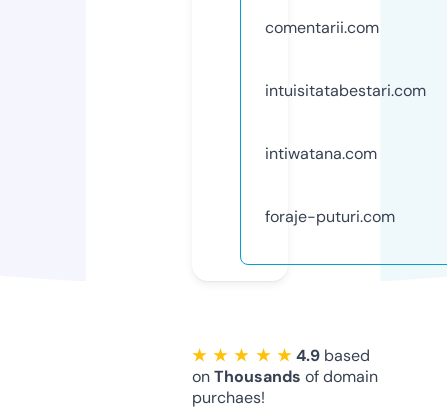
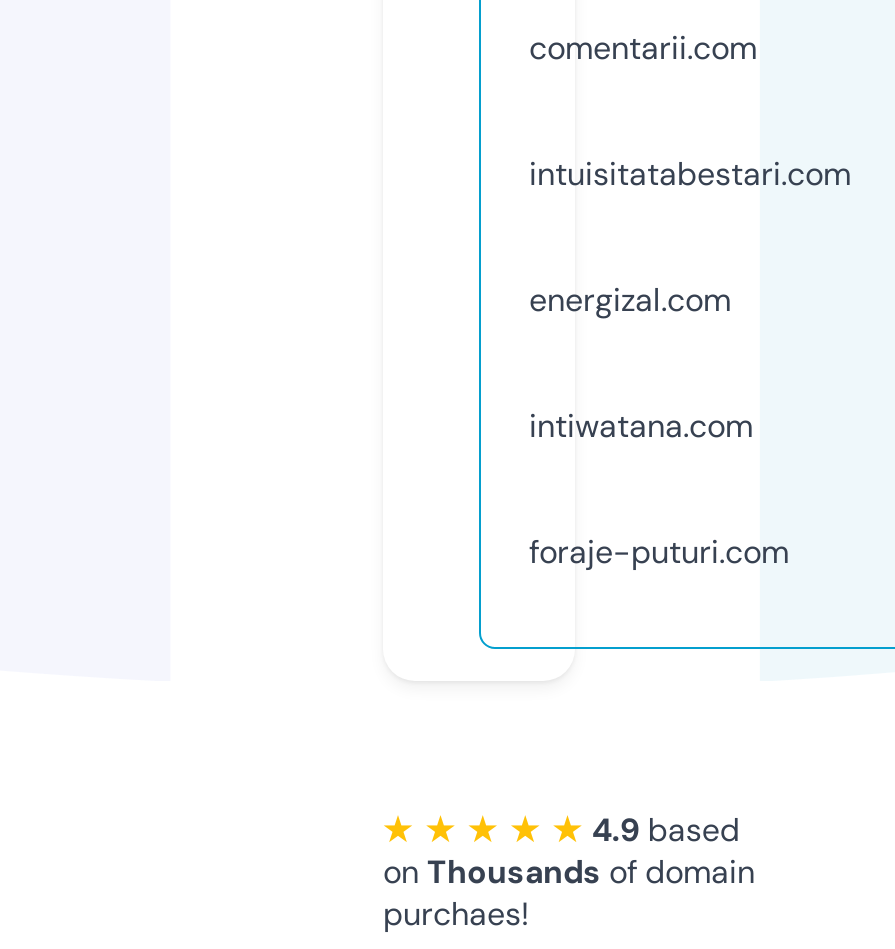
+ energizal.com
